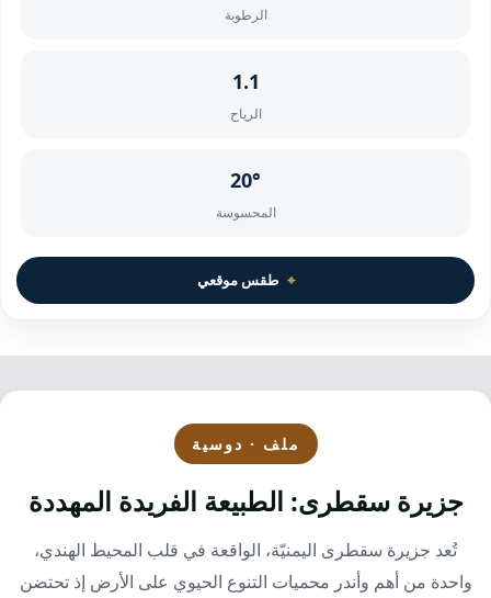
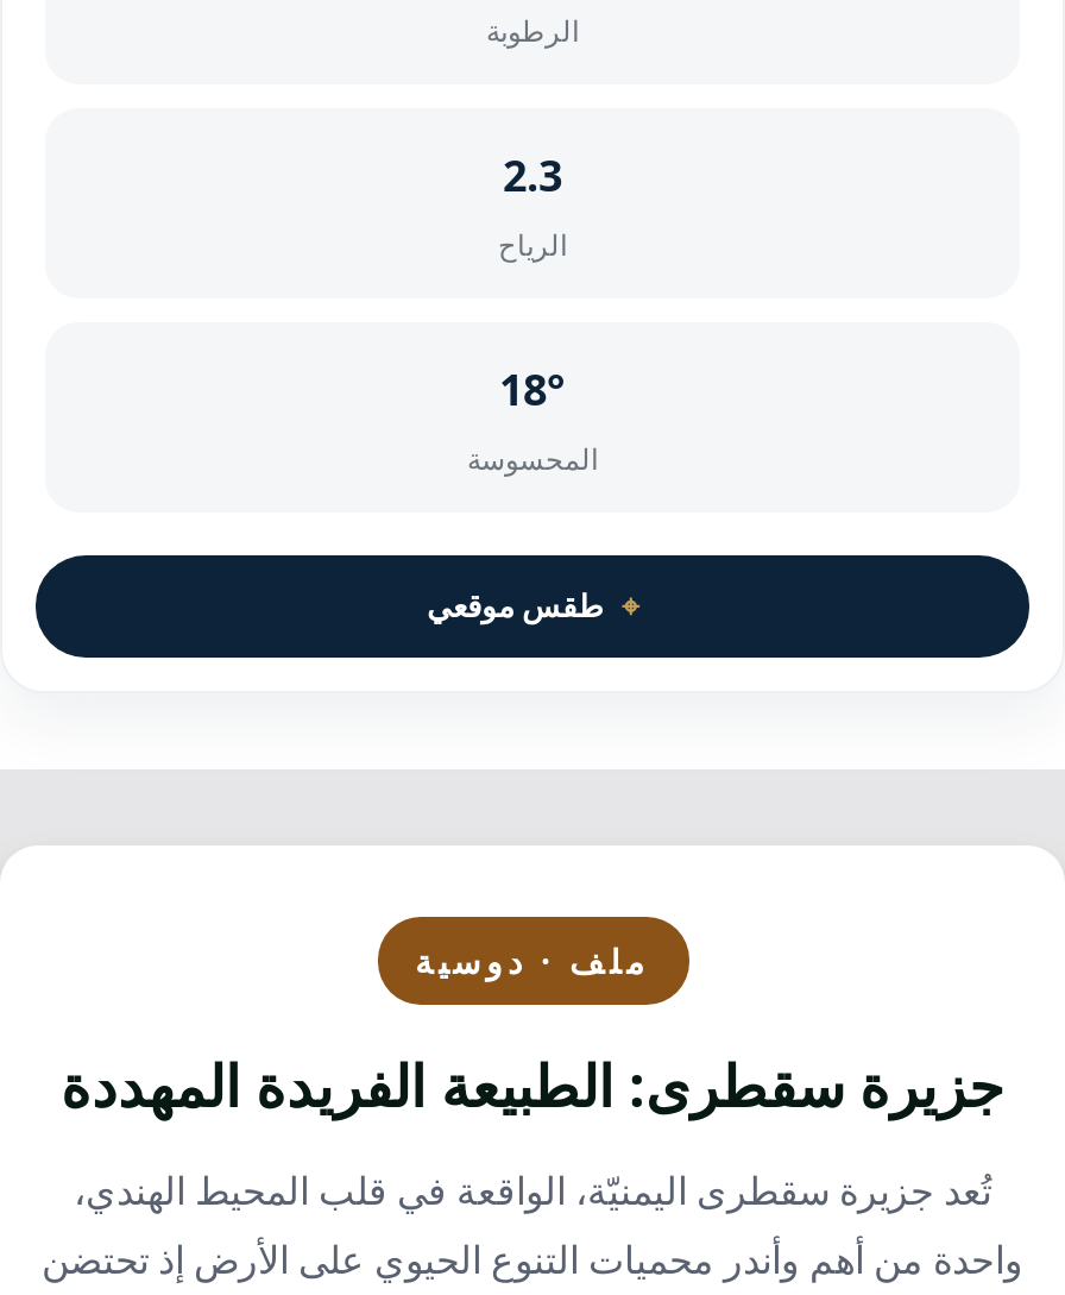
- 1.1
+ 2.3

- 20°
+ 18°
